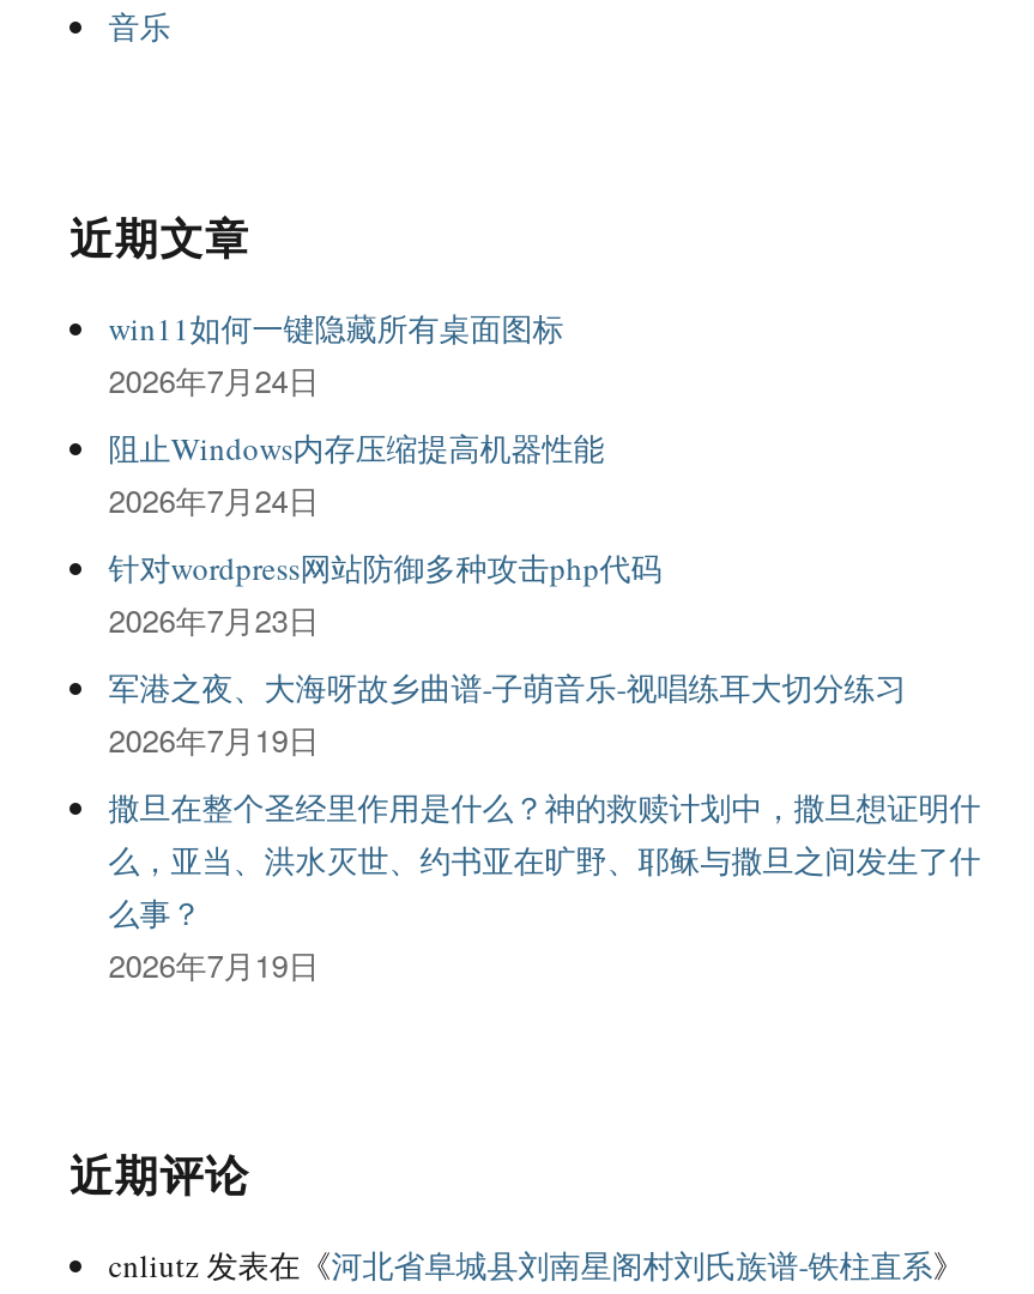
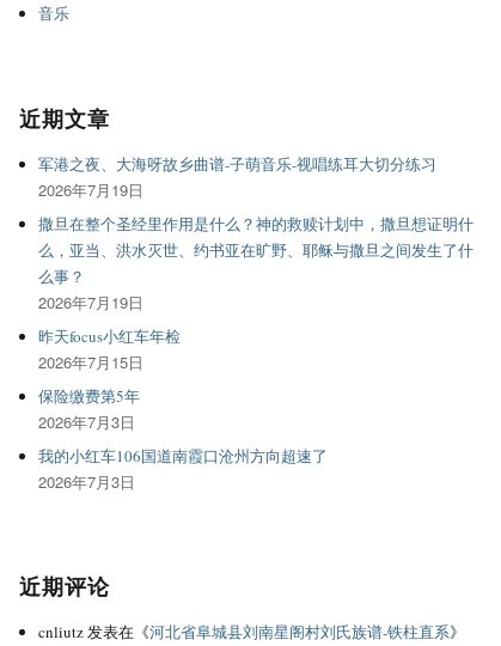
- win11如何一键隐藏所有桌面图标
- 2026年7月24日
- 阻止Windows内存压缩提高机器性能
- 2026年7月24日
- 针对wordpress网站防御多种攻击php代码
- 2026年7月23日

moved up: 军港之夜、大海呀故乡曲谱-子萌音乐-视唱练耳大切分练习 | 2026年7月19日 | 撒旦在整个圣经里作用是什么？神的救赎计划中，撒旦想证明什 | 么，亚当、洪水灭世、约书亚在旷野、耶稣与撒旦之间发生了什 | 么事？ | 2026年7月19日

+ 昨天focus小红车年检
+ 2026年7月15日
+ 保险缴费第5年
+ 2026年7月3日
+ 我的小红车106国道南霞口沧州方向超速了
+ 2026年7月3日
